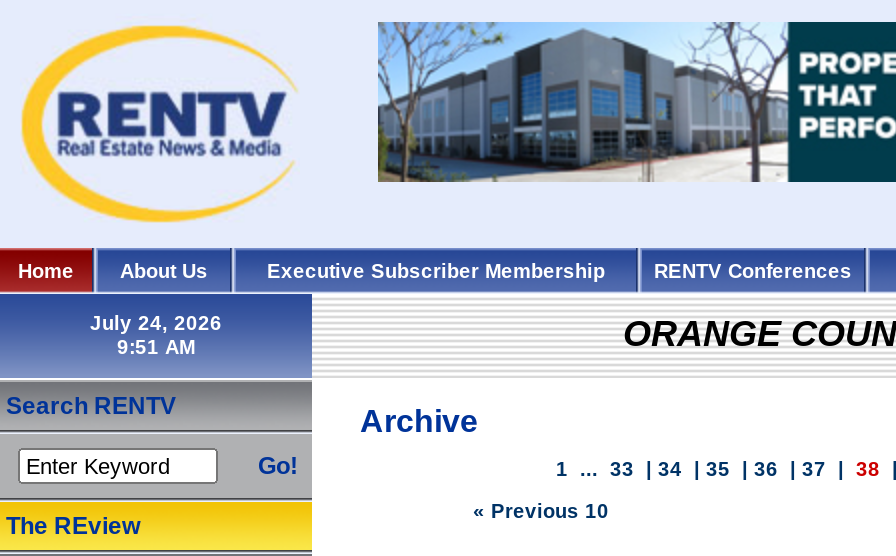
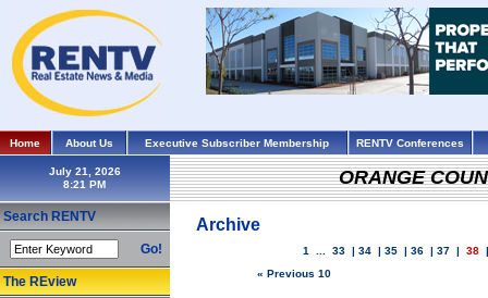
- July 24, 2026
+ July 21, 2026
